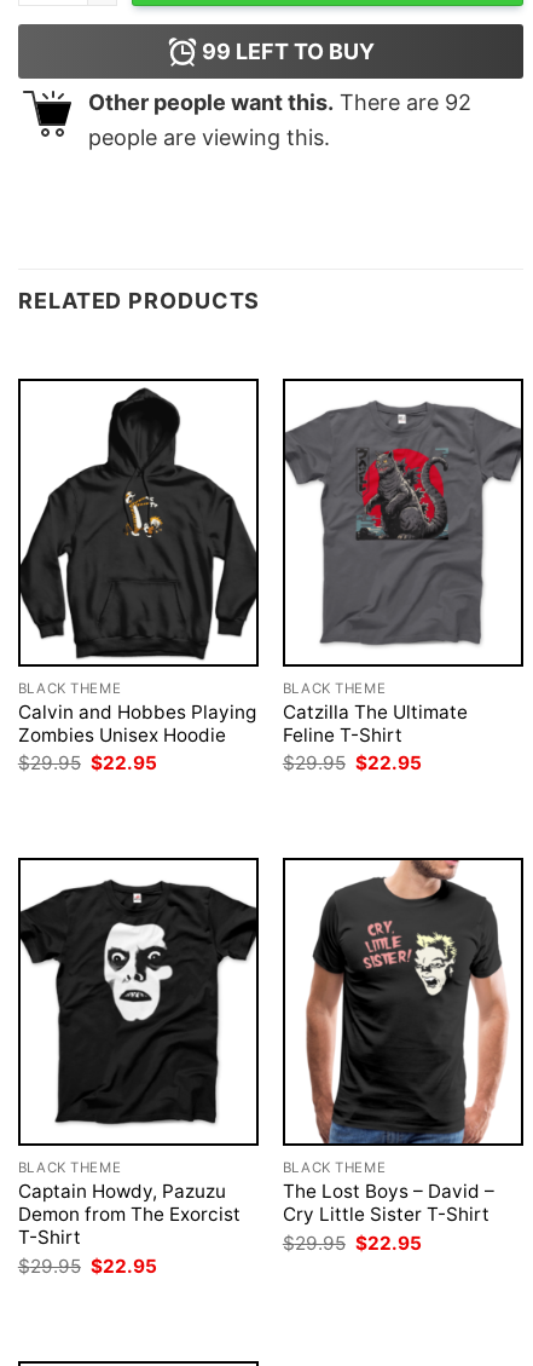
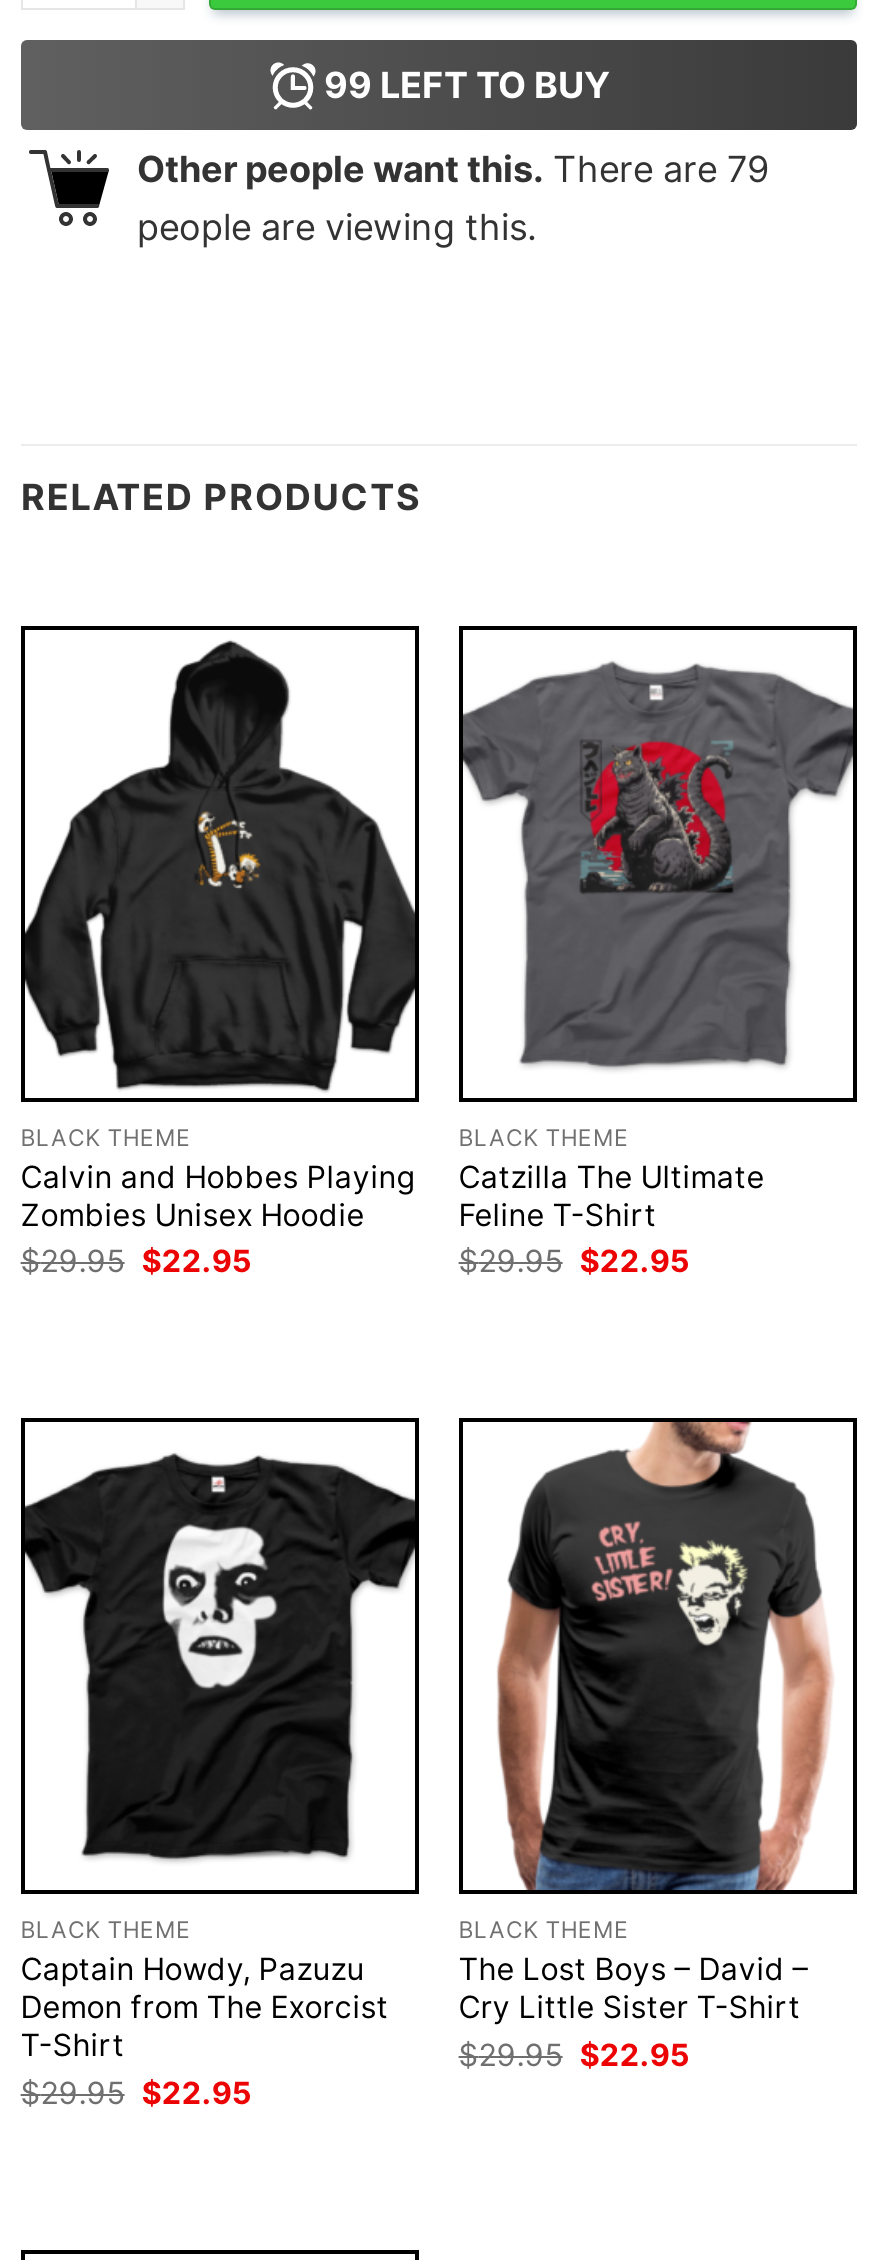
- Other people want this. There are 92
+ Other people want this. There are 79
